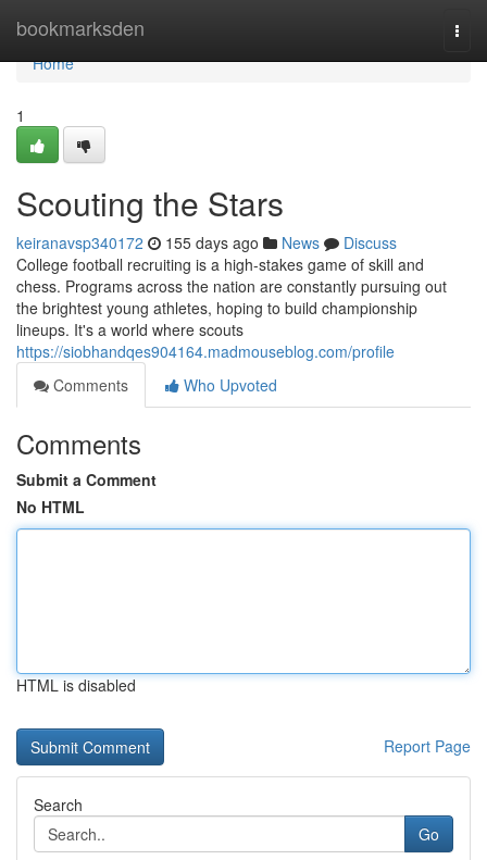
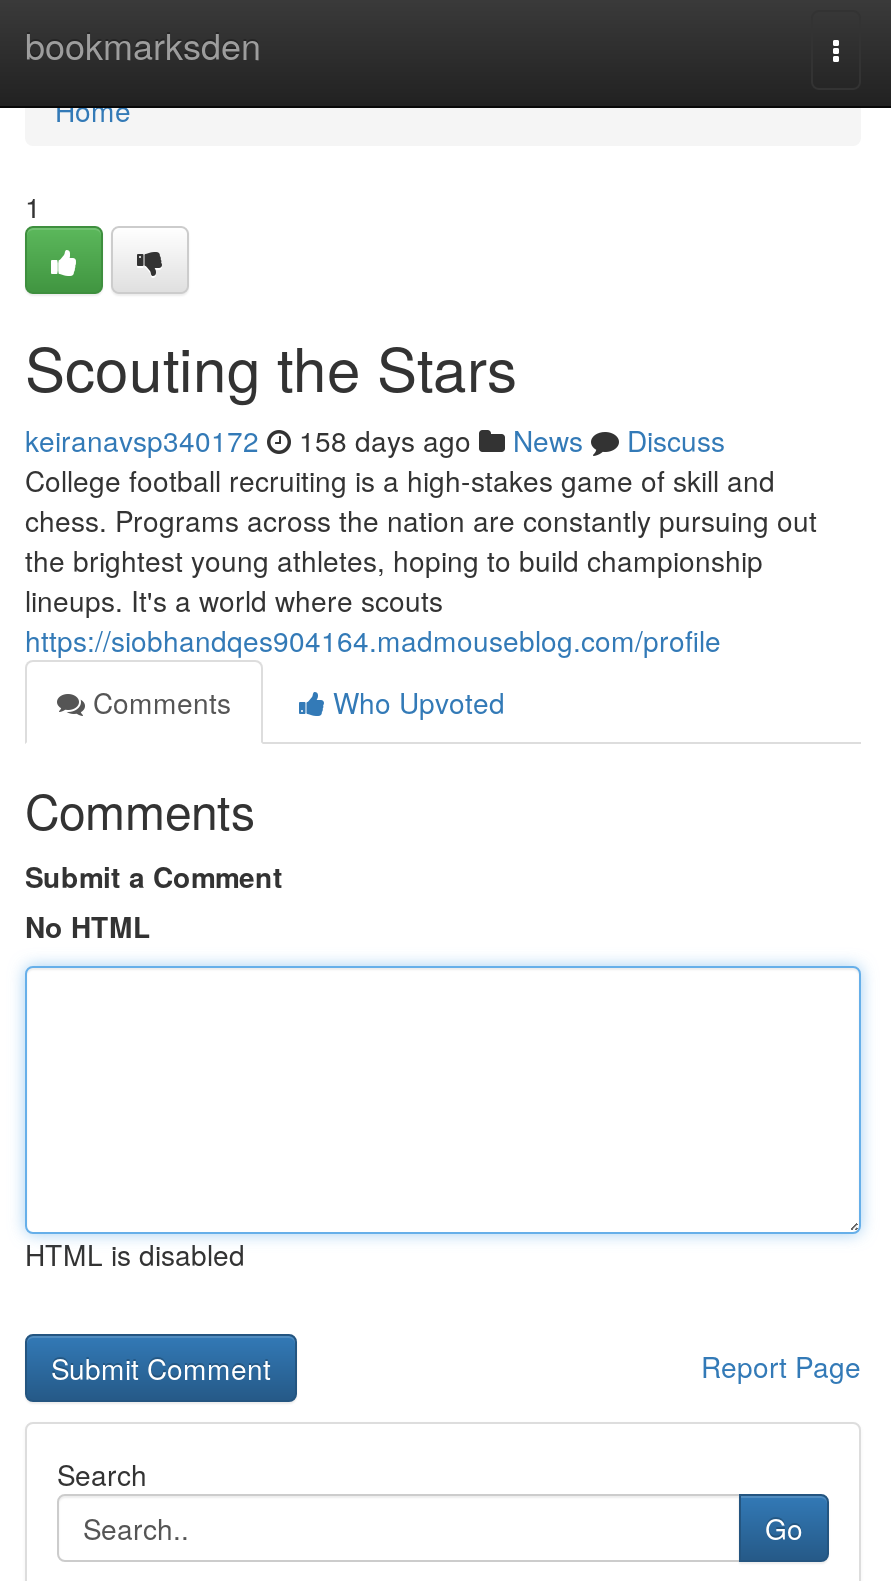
- keiranavsp340172 155 days ago News Discuss
+ keiranavsp340172 158 days ago News Discuss
